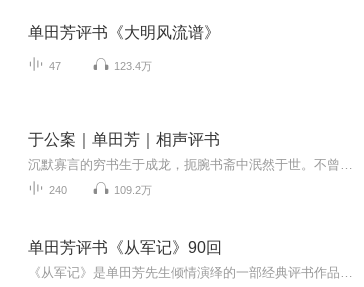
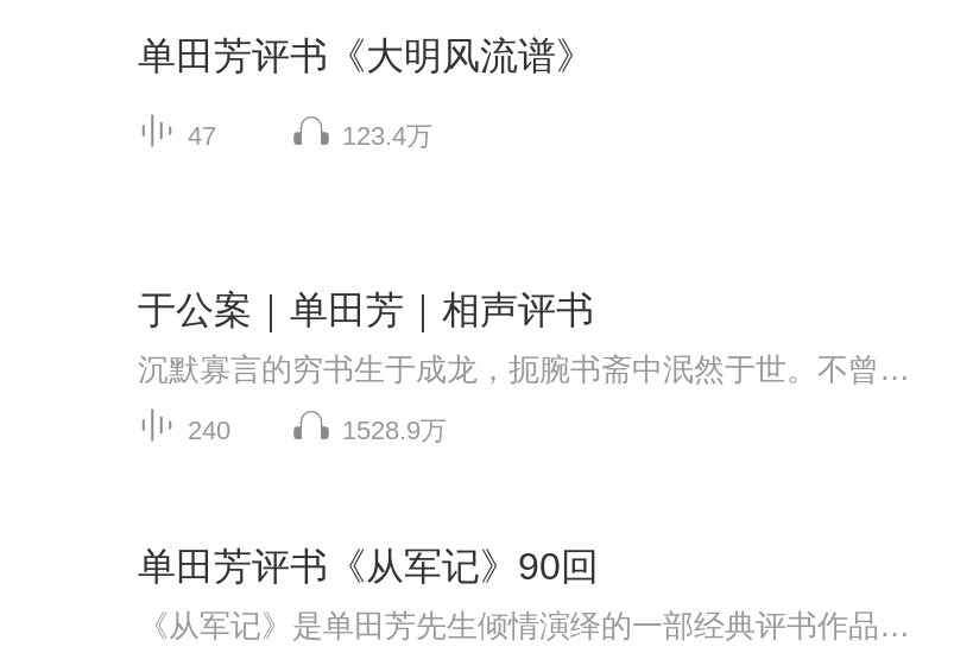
- 109.2万
+ 1528.9万
